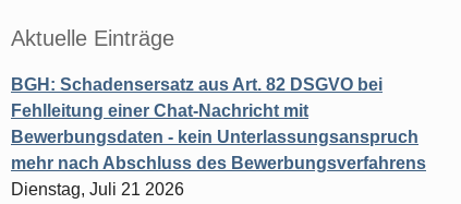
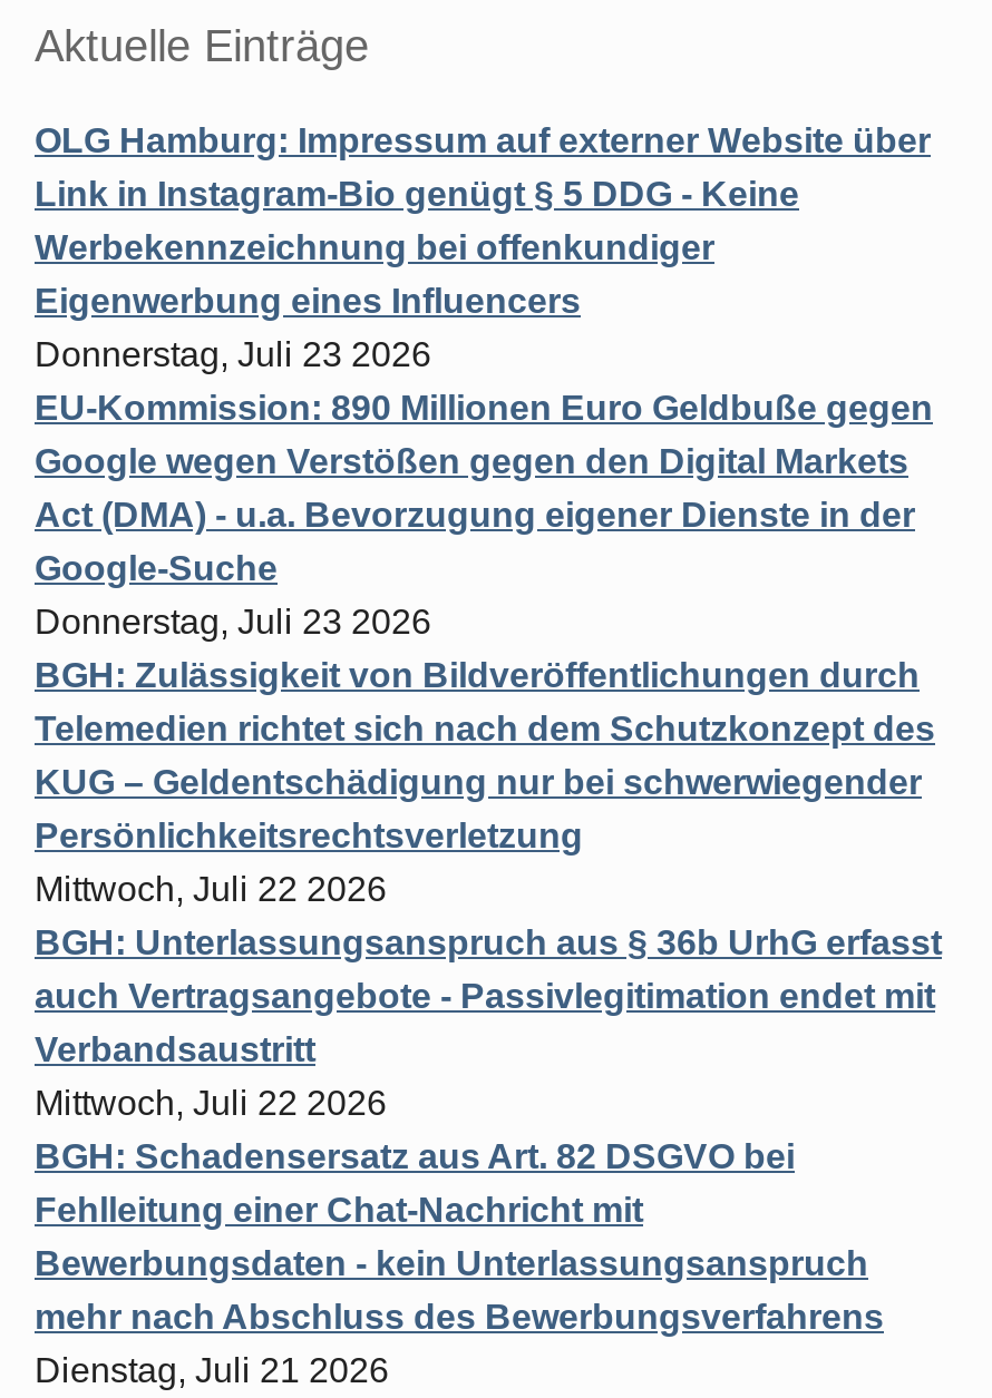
+ OLG Hamburg: Impressum auf externer Website über
+ Link in Instagram-Bio genügt § 5 DDG - Keine
+ Werbekennzeichnung bei offenkundiger
+ Eigenwerbung eines Influencers
+ Donnerstag, Juli 23 2026
+ EU-Kommission: 890 Millionen Euro Geldbuße gegen
+ Google wegen Verstößen gegen den Digital Markets
+ Act (DMA) - u.a. Bevorzugung eigener Dienste in der
+ Google-Suche
+ Donnerstag, Juli 23 2026
+ BGH: Zulässigkeit von Bildveröffentlichungen durch
+ Telemedien richtet sich nach dem Schutzkonzept des
+ KUG – Geldentschädigung nur bei schwerwiegender
+ Persönlichkeitsrechtsverletzung
+ Mittwoch, Juli 22 2026
+ BGH: Unterlassungsanspruch aus § 36b UrhG erfasst
+ auch Vertragsangebote - Passivlegitimation endet mit
+ Verbandsaustritt
+ Mittwoch, Juli 22 2026
